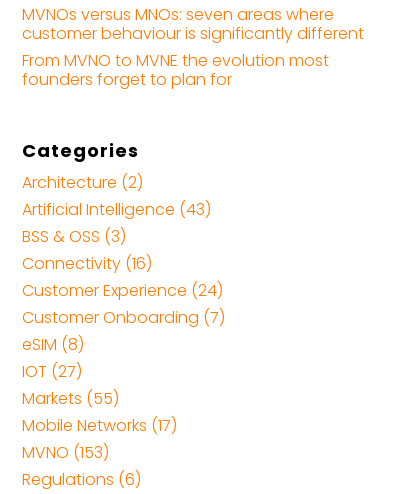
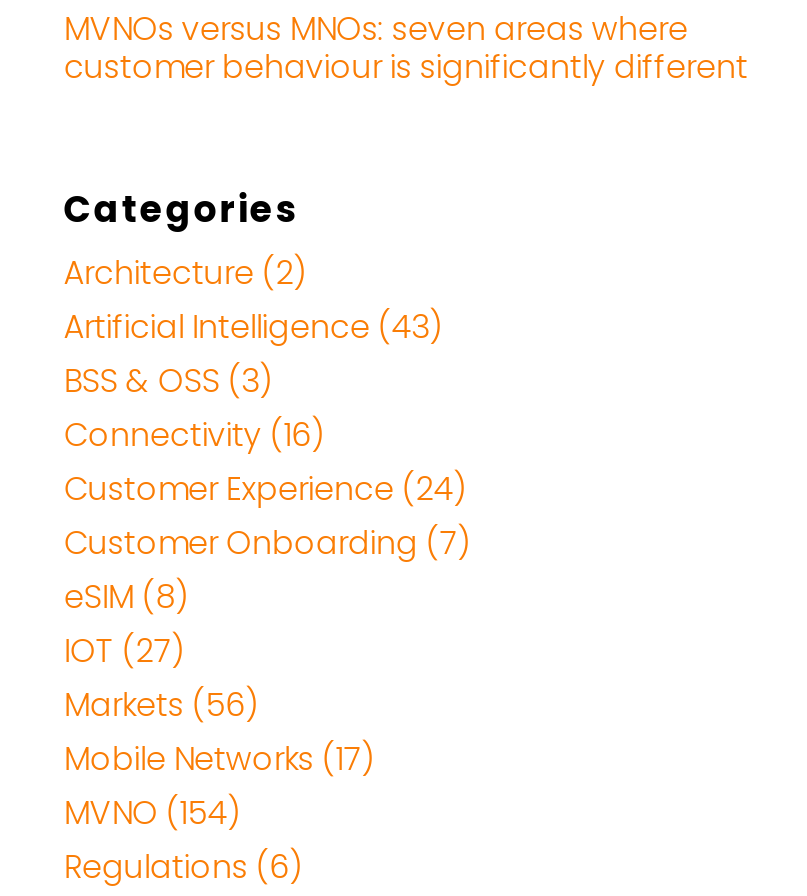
- From MVNO to MVNE the evolution most
- founders forget to plan for

- Markets (55)
+ Markets (56)

- MVNO (153)
+ MVNO (154)
